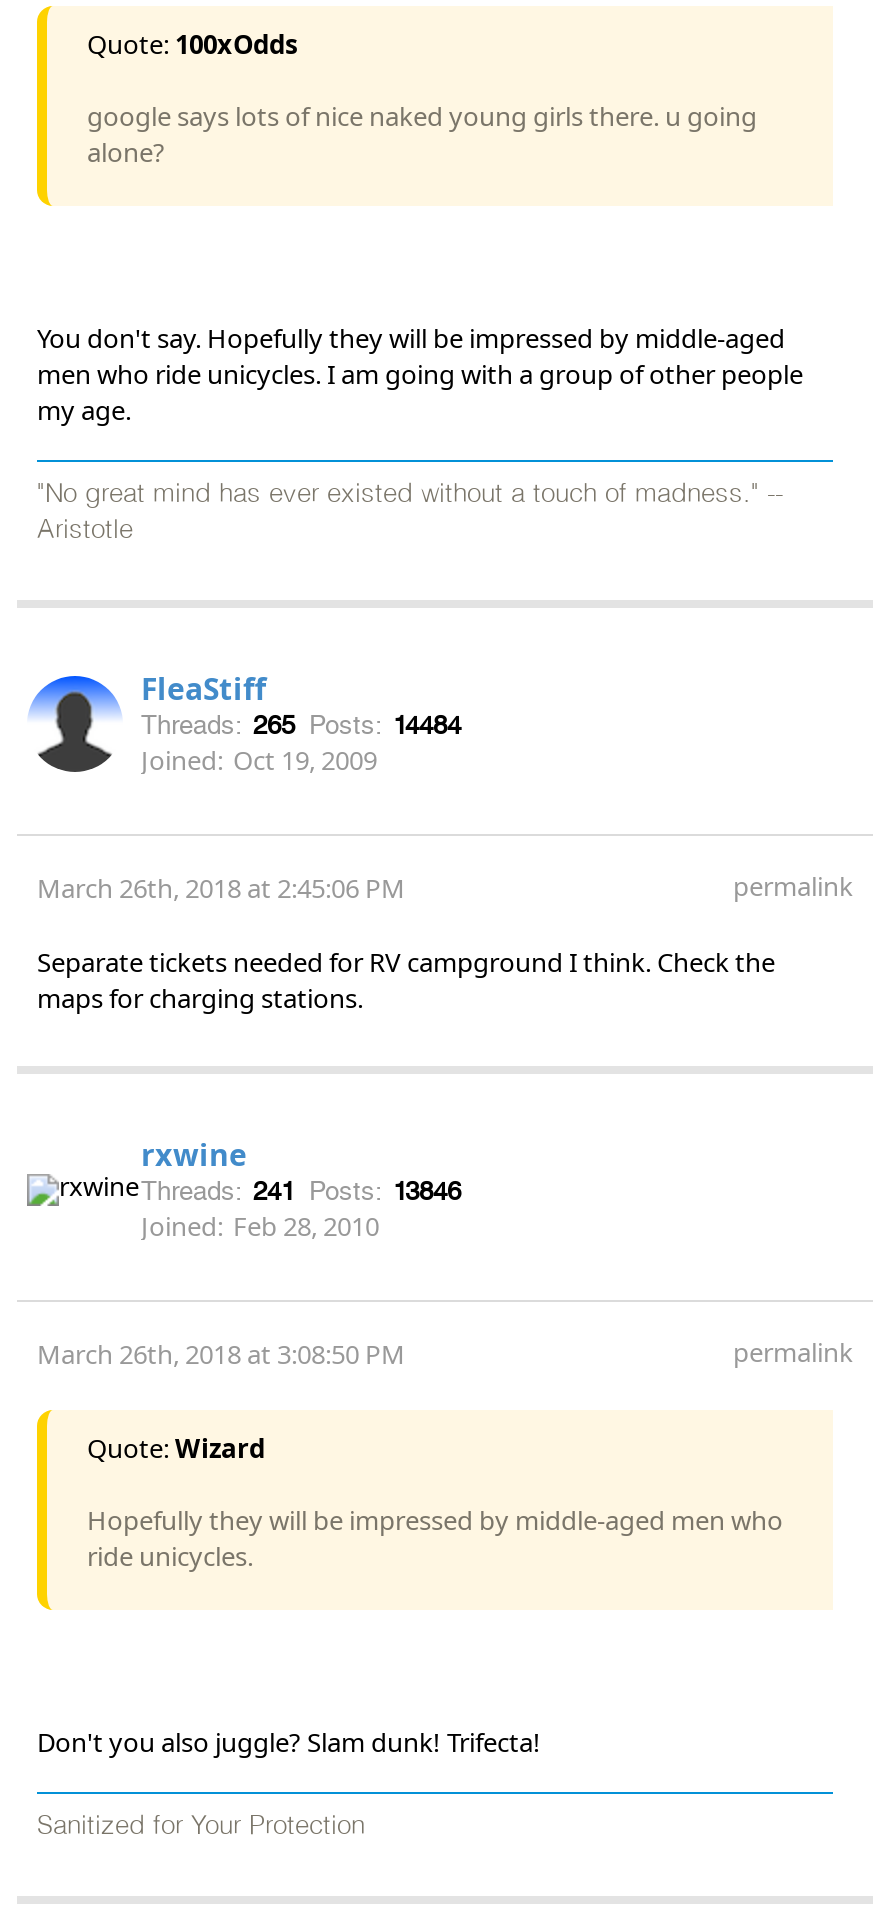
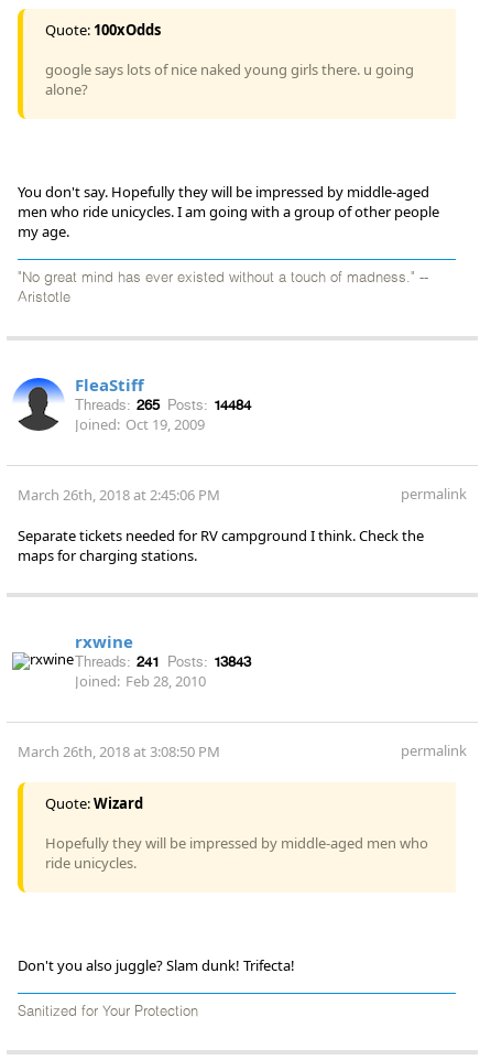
- Threads: 241 Posts: 13846
+ Threads: 241 Posts: 13843
